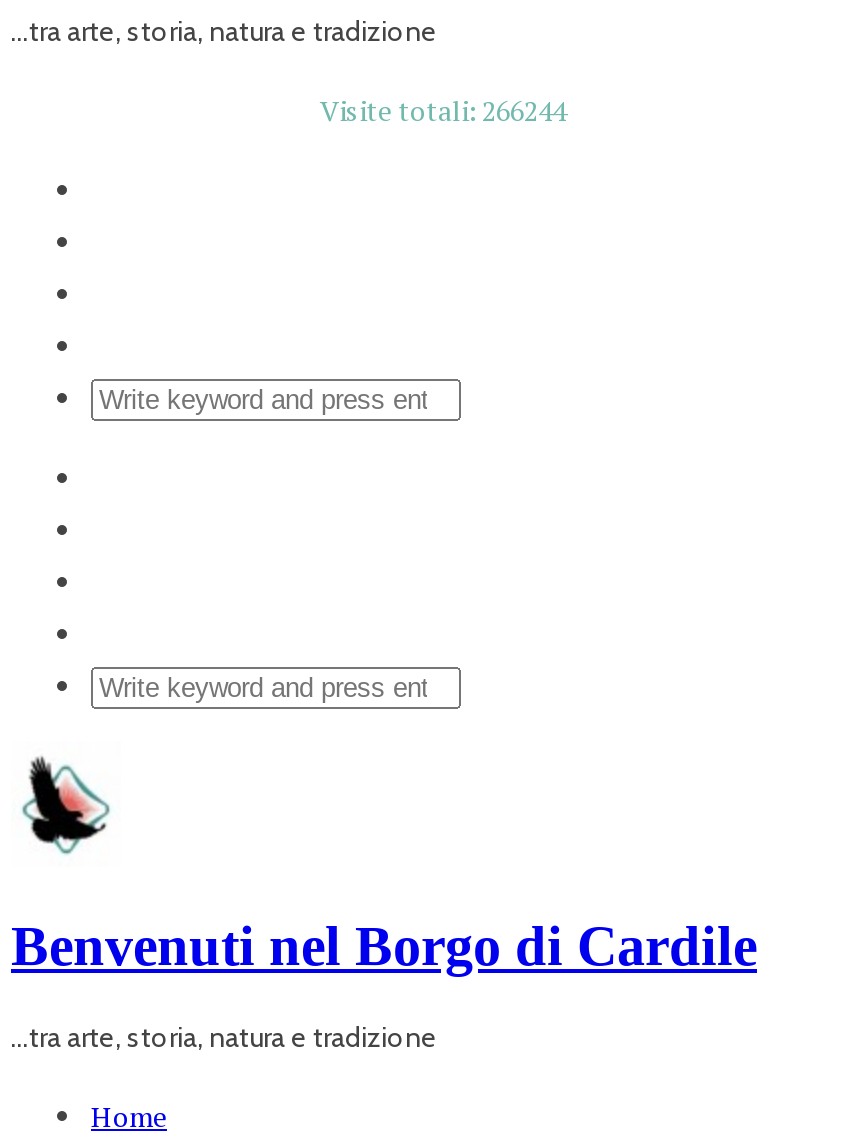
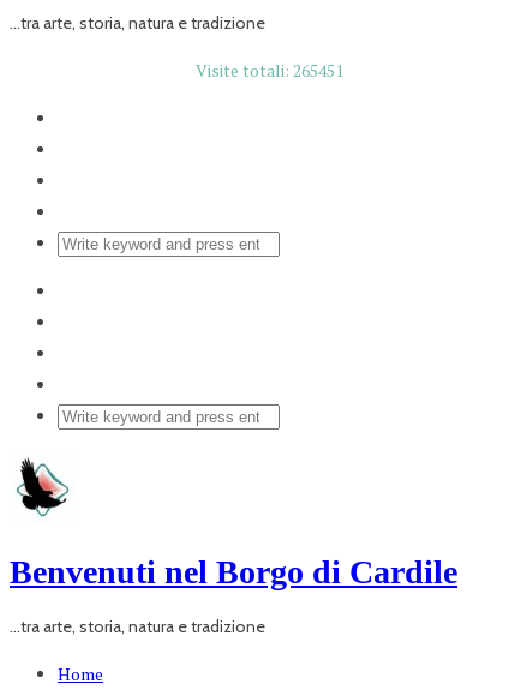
- Visite totali: 266244
+ Visite totali: 265451
